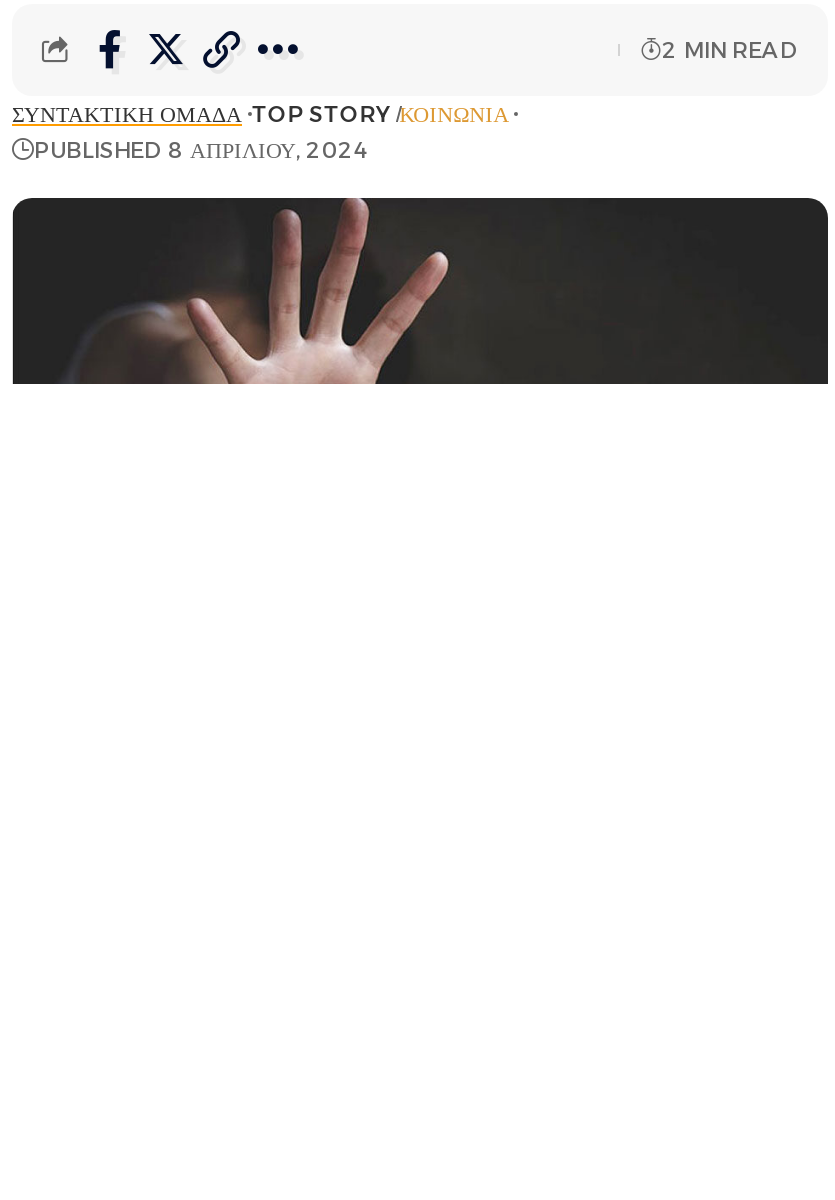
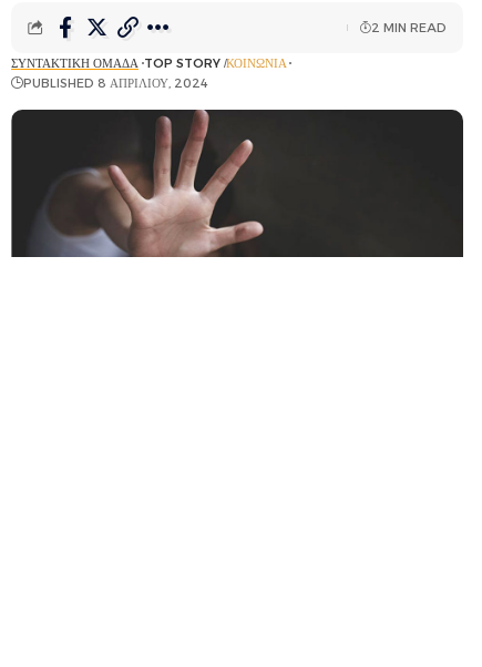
+ [image]
